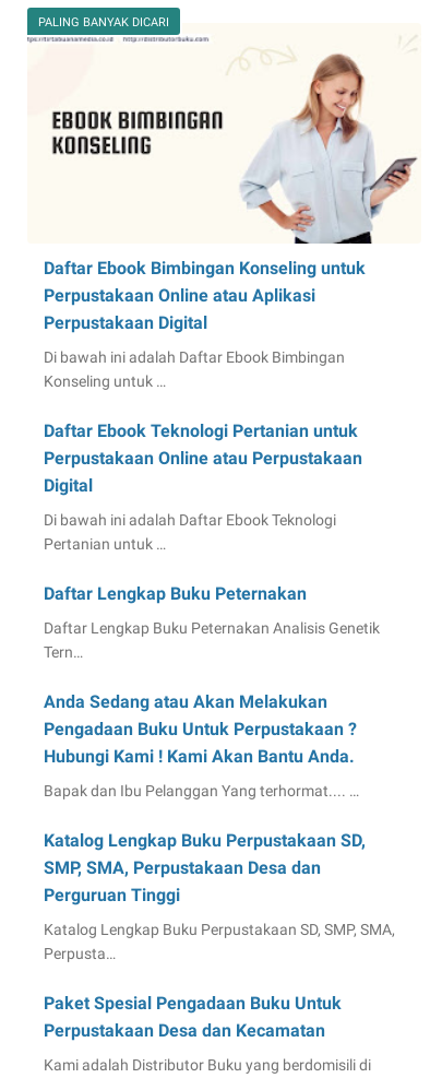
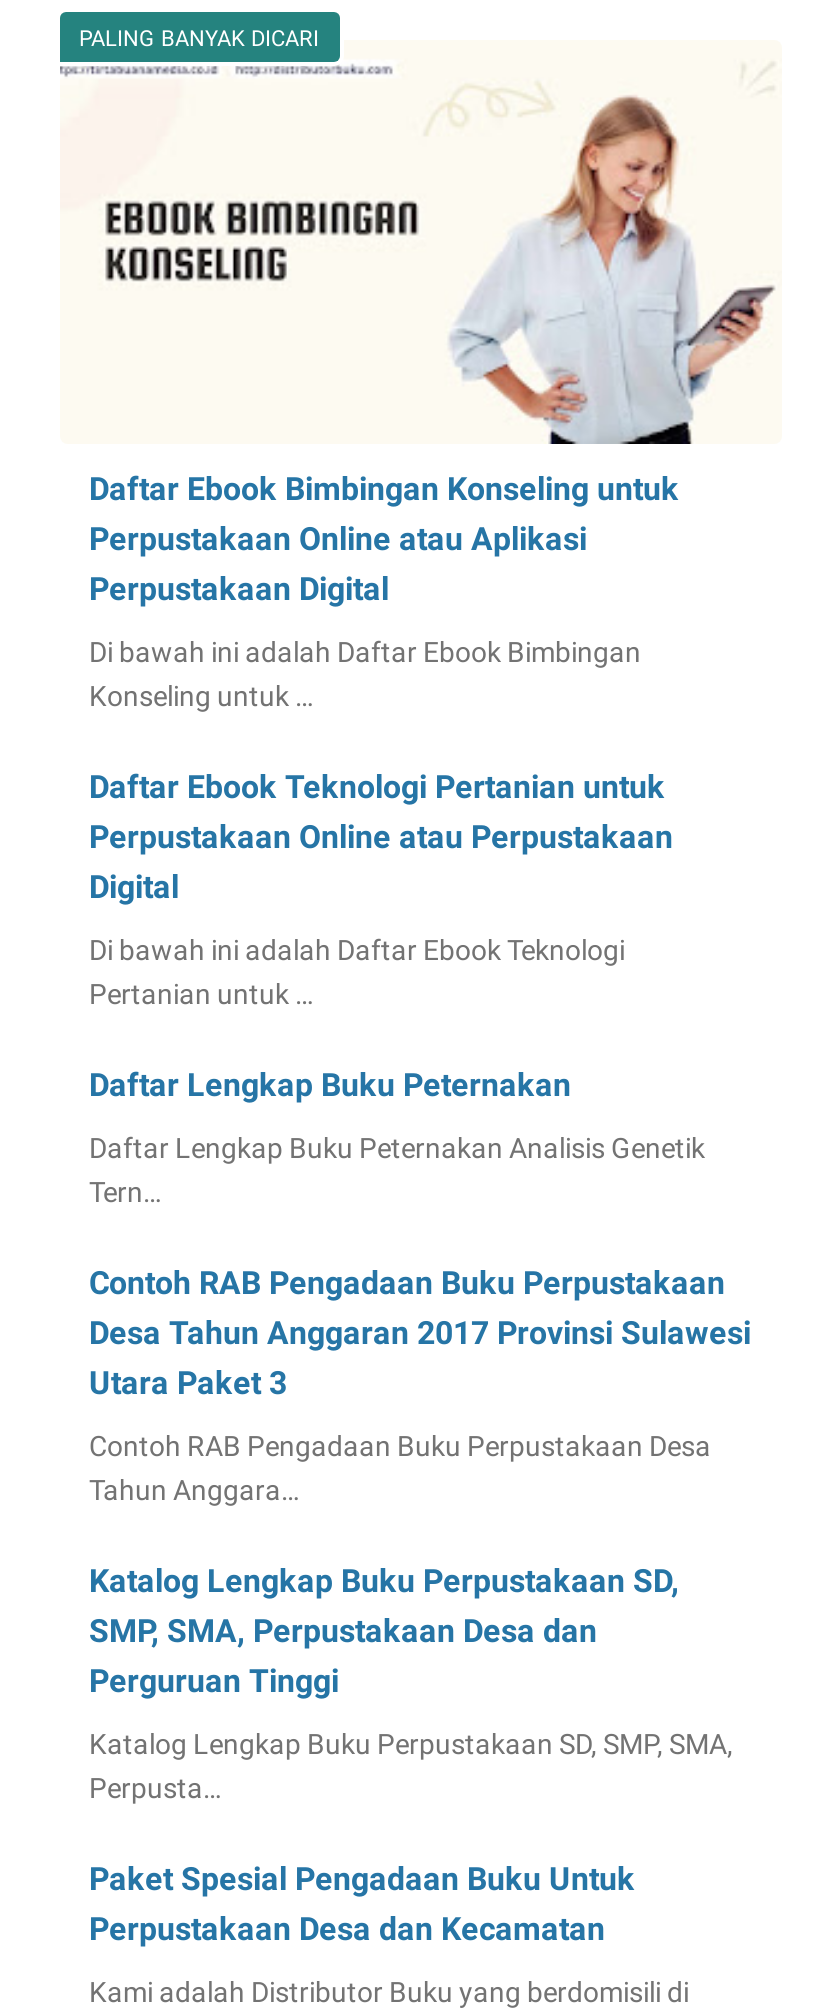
- Anda Sedang atau Akan Melakukan
- Pengadaan Buku Untuk Perpustakaan ?
- Hubungi Kami ! Kami Akan Bantu Anda.
+ Contoh RAB Pengadaan Buku Perpustakaan
+ Desa Tahun Anggaran 2017 Provinsi Sulawesi
+ Utara Paket 3

- Bapak dan Ibu Pelanggan Yang terhormat.... …
+ Contoh RAB Pengadaan Buku Perpustakaan Desa
+ Tahun Anggara…
